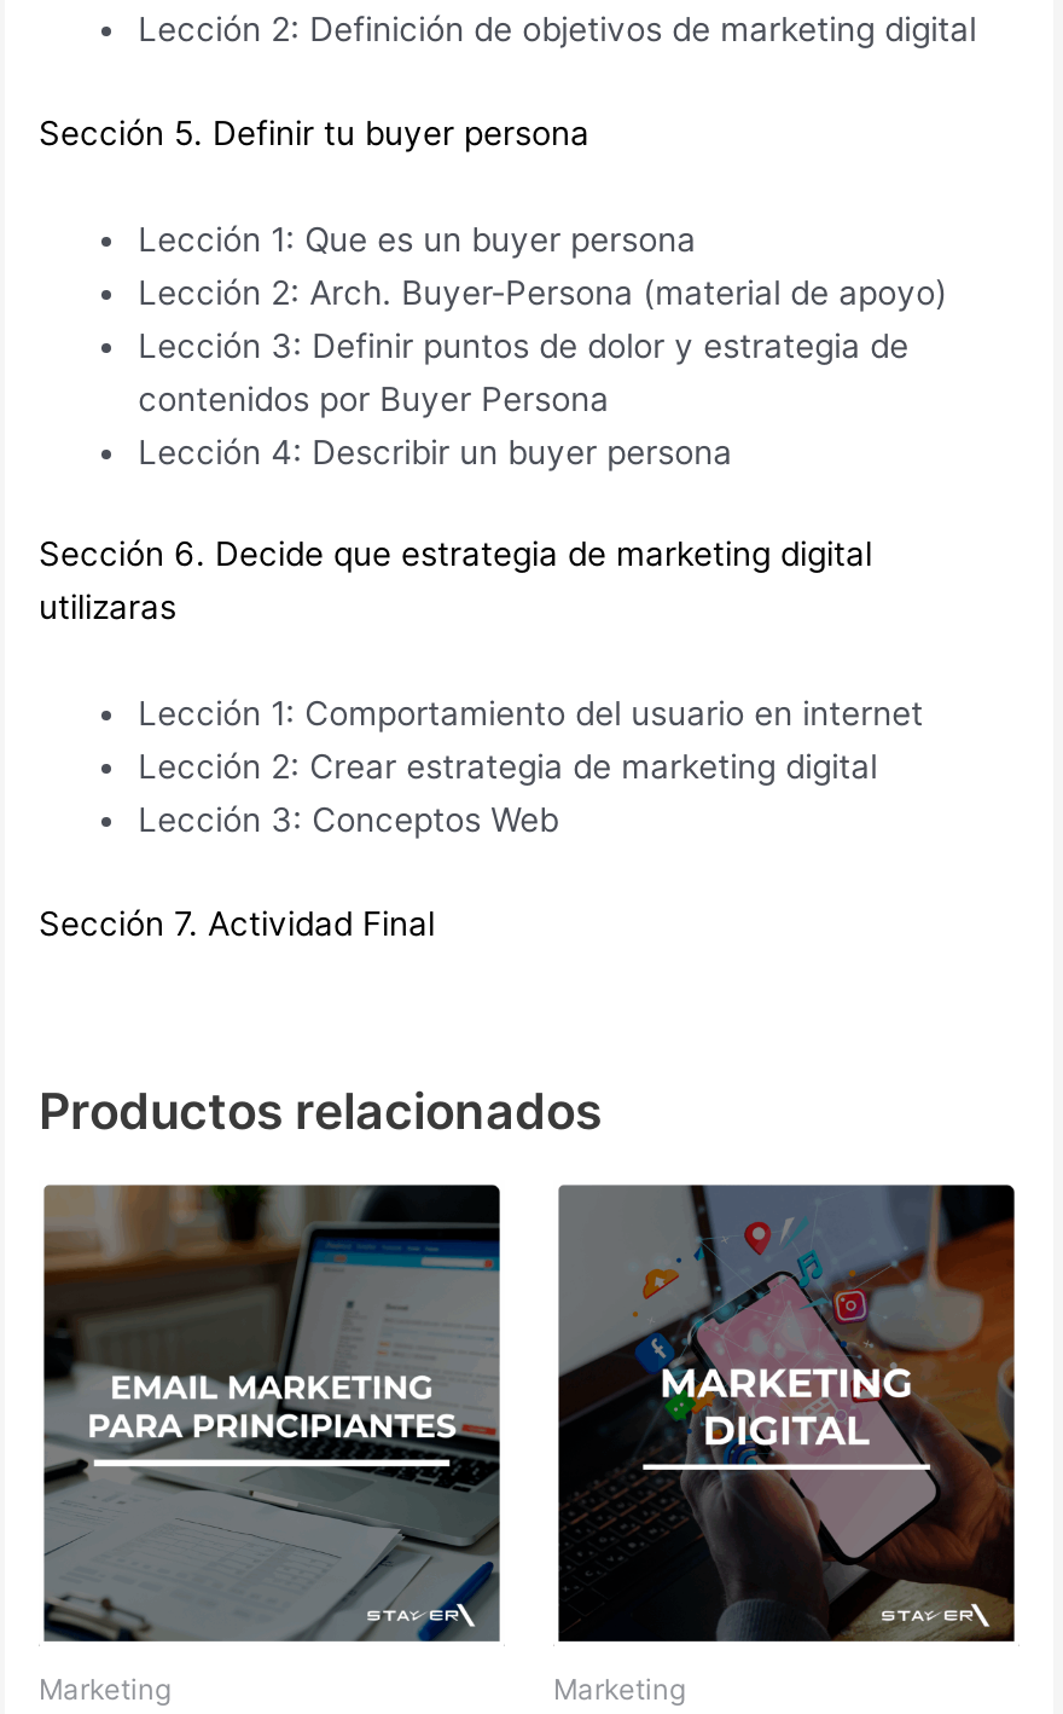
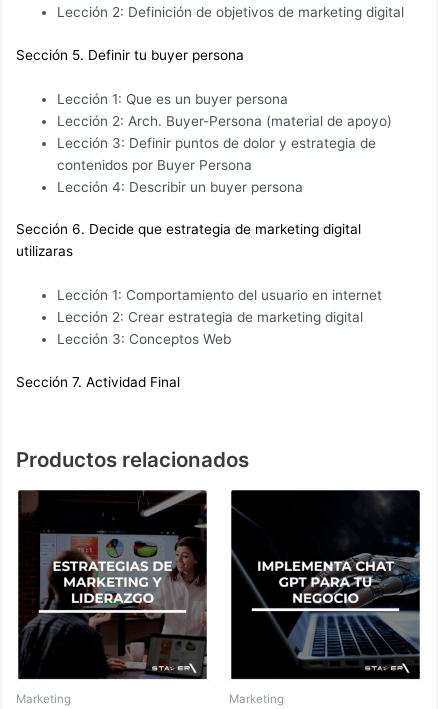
- [image]
+ [image]

- [image]
+ [image]
